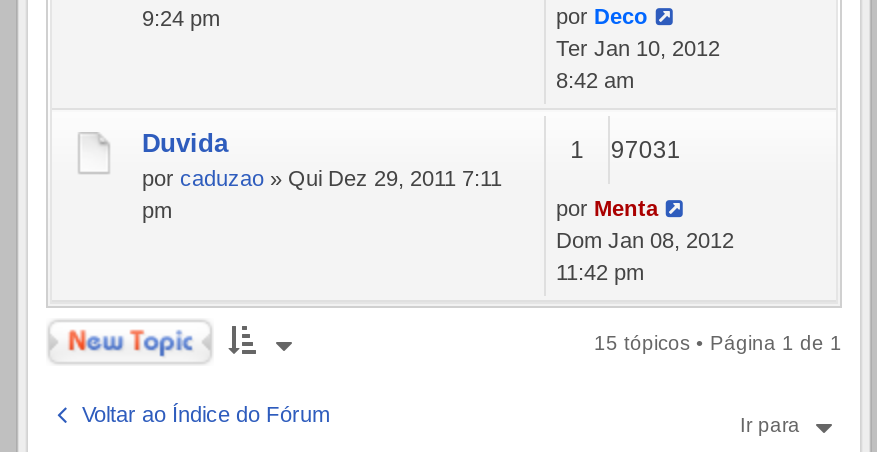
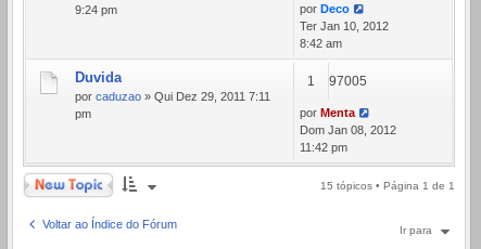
- 1 97031
+ 1 97005
